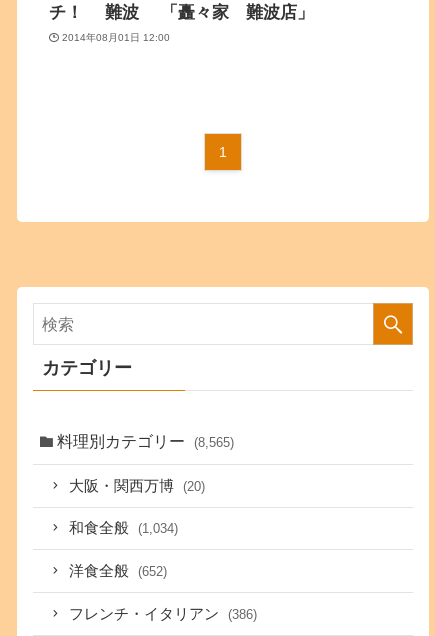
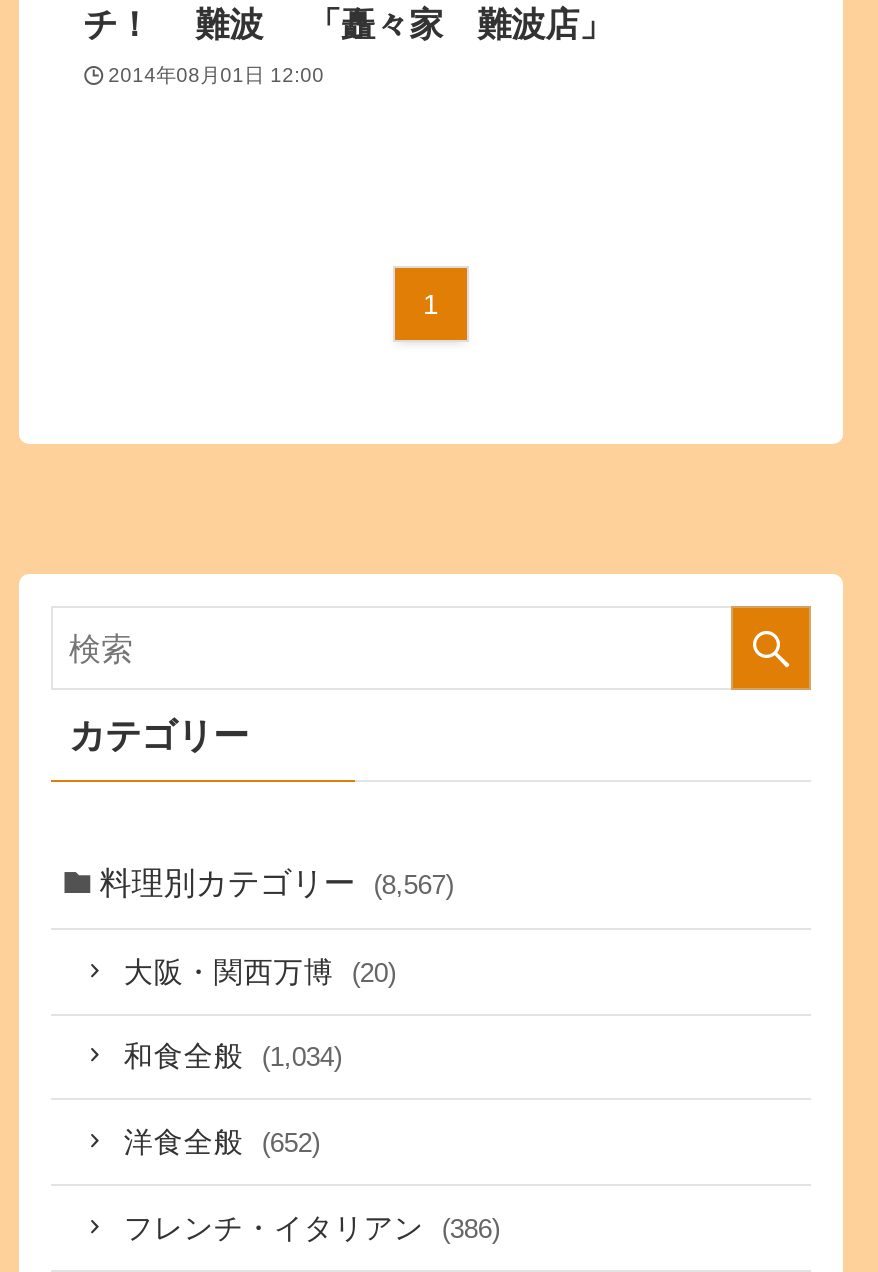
- 料理別カテゴリー (8,565)
+ 料理別カテゴリー (8,567)
